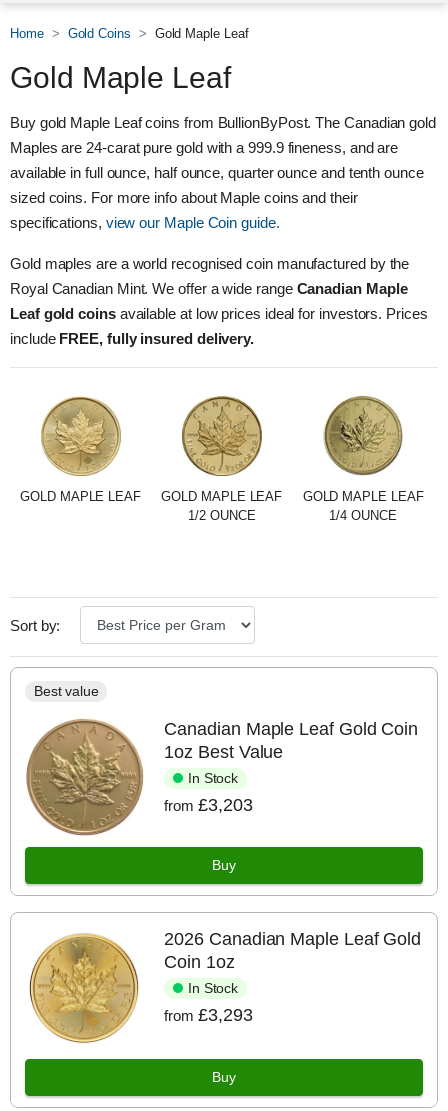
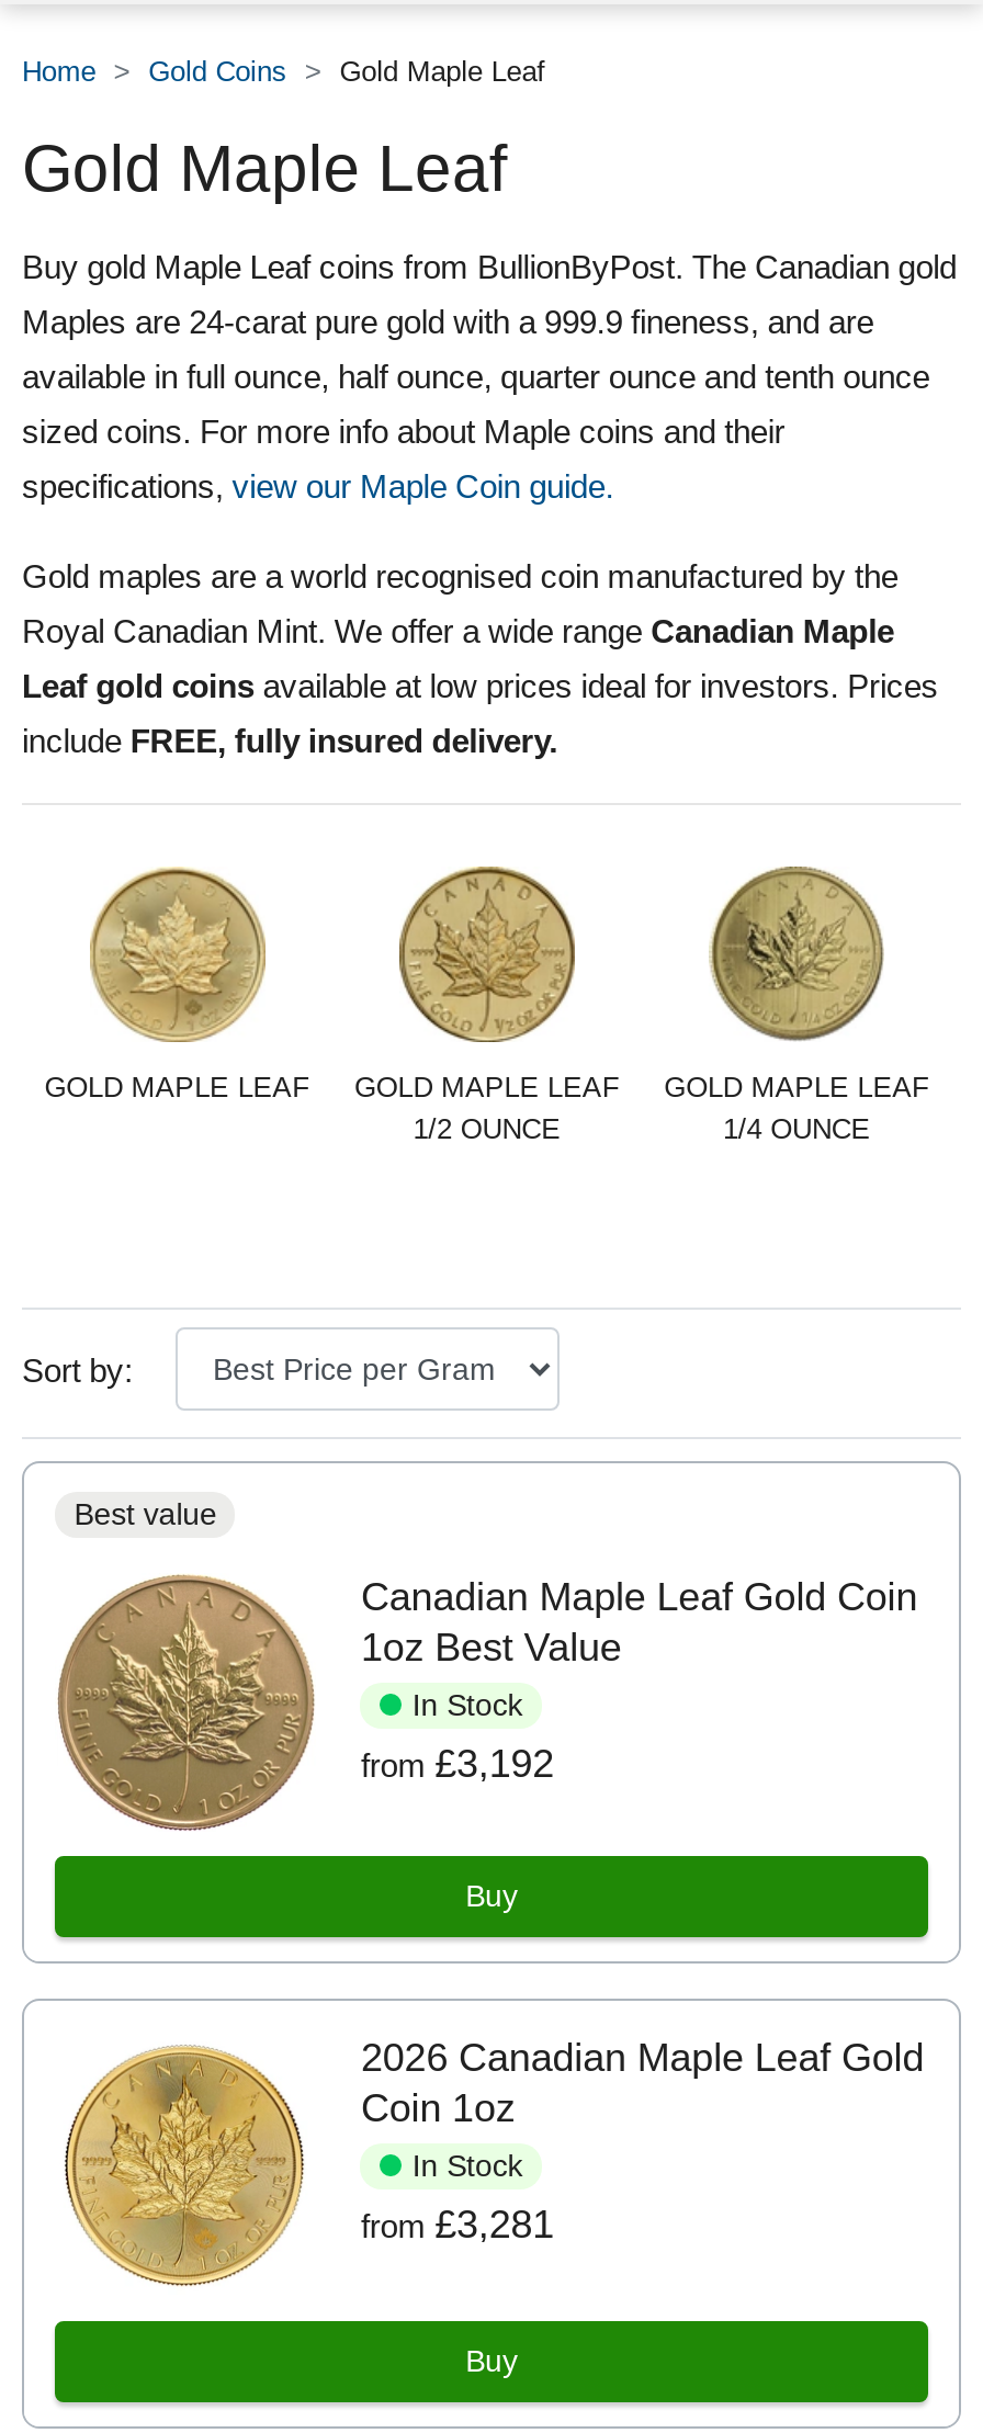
- from £3,203
+ from £3,192

- from £3,293
+ from £3,281
